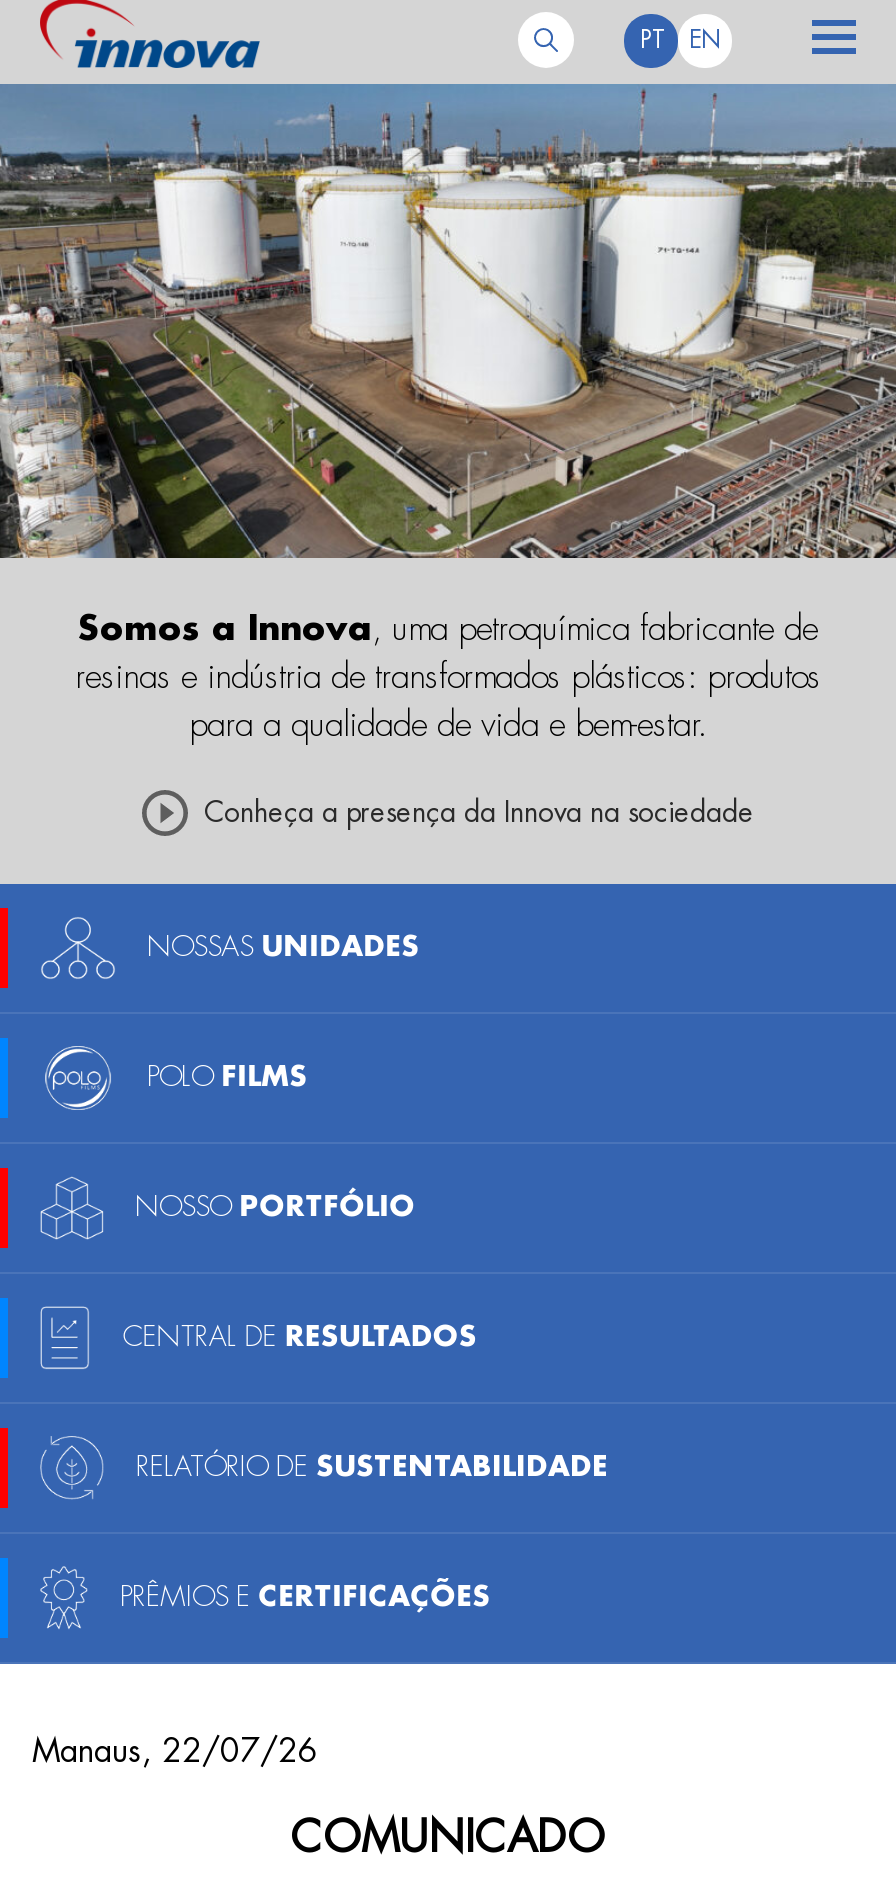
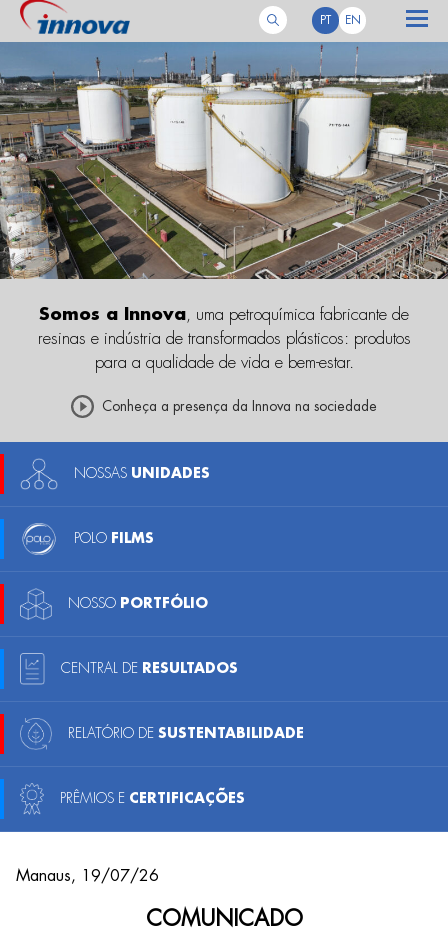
- Manaus, 22/07/26
+ Manaus, 19/07/26
